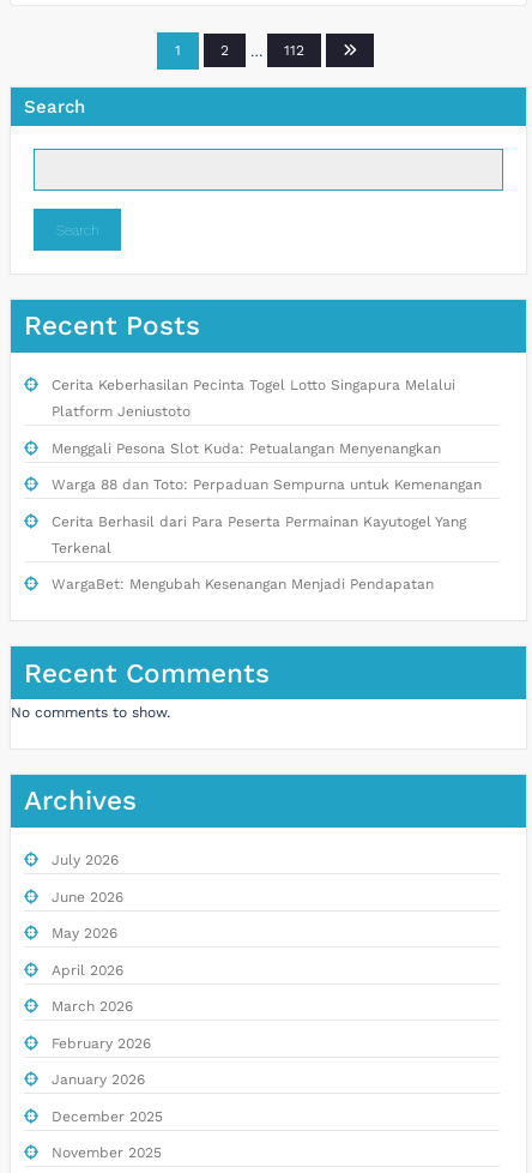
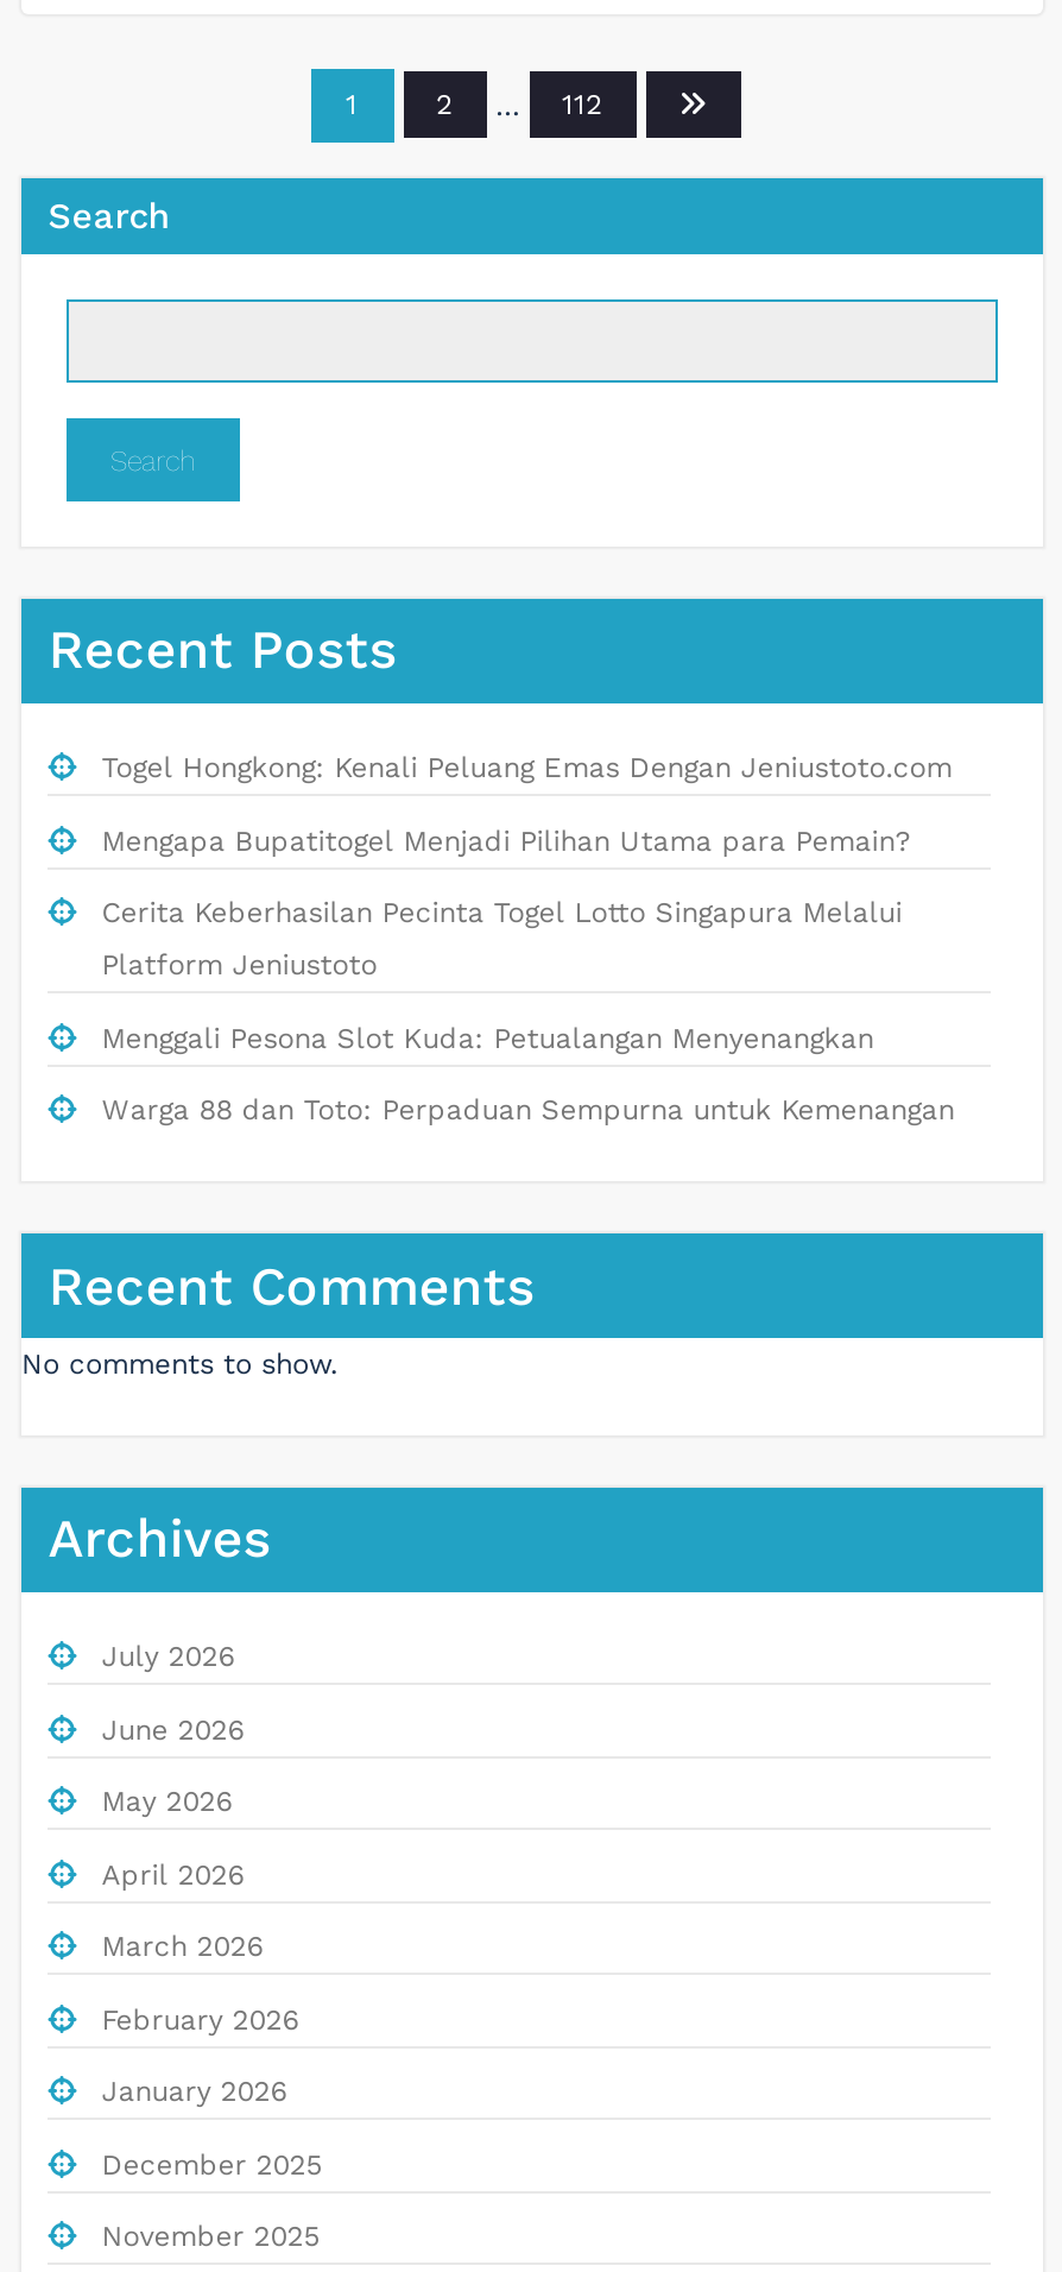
+ Togel Hongkong: Kenali Peluang Emas Dengan Jeniustoto.com
+ Mengapa Bupatitogel Menjadi Pilihan Utama para Pemain?

moved down: Cerita Keberhasilan Pecinta Togel Lotto Singapura Melalui | Platform Jeniustoto | Menggali Pesona Slot Kuda: Petualangan Menyenangkan | Warga 88 dan Toto: Perpaduan Sempurna untuk Kemenangan

- Cerita Berhasil dari Para Peserta Permainan Kayutogel Yang
- Terkenal
- WargaBet: Mengubah Kesenangan Menjadi Pendapatan
